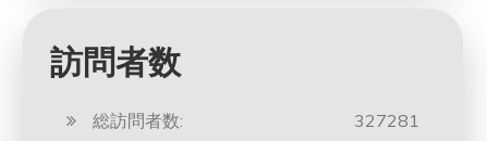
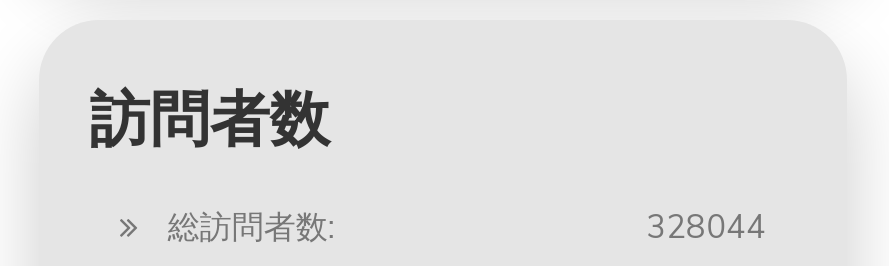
- 327281
+ 328044
